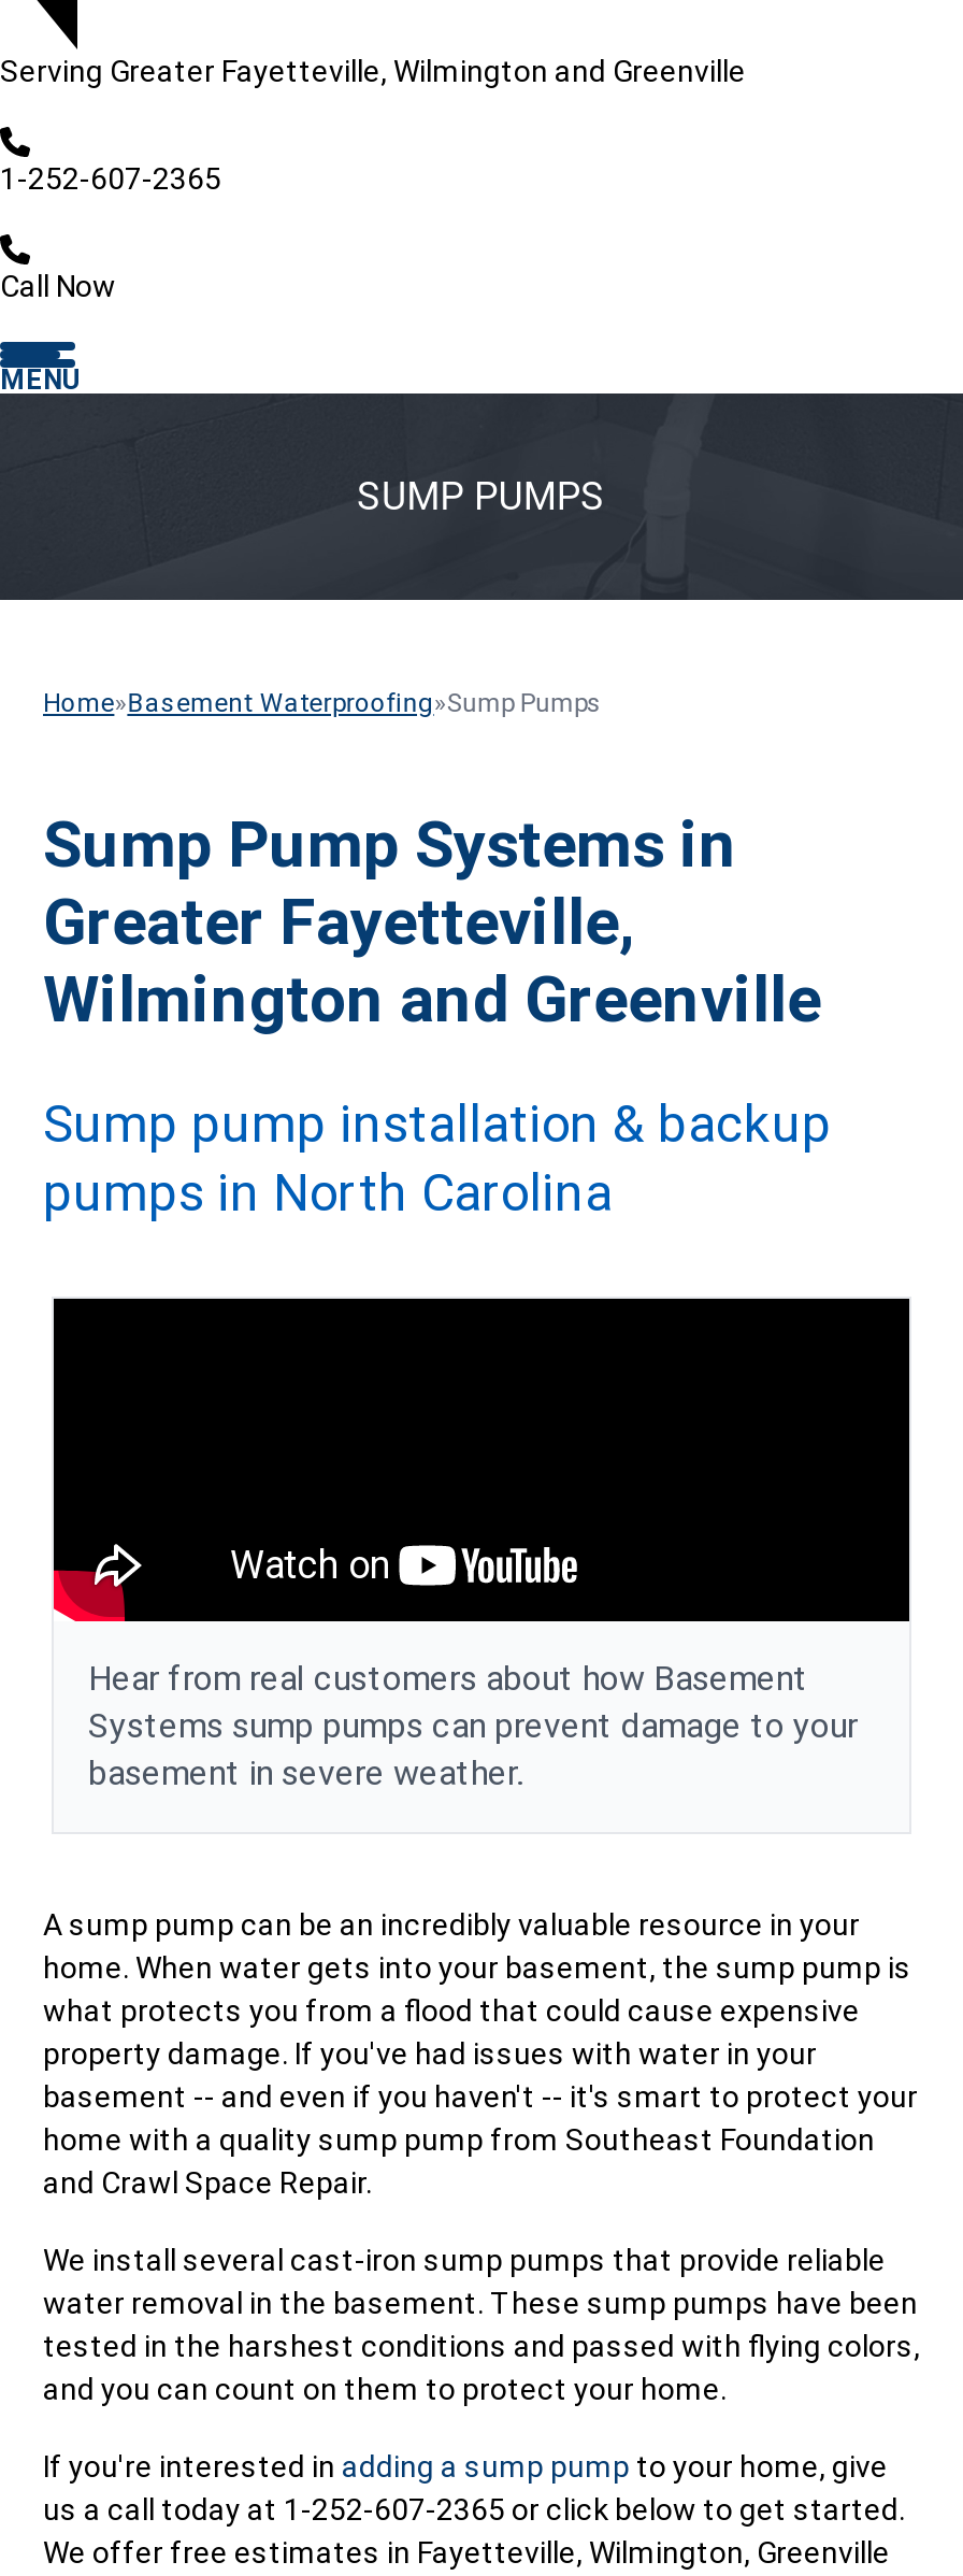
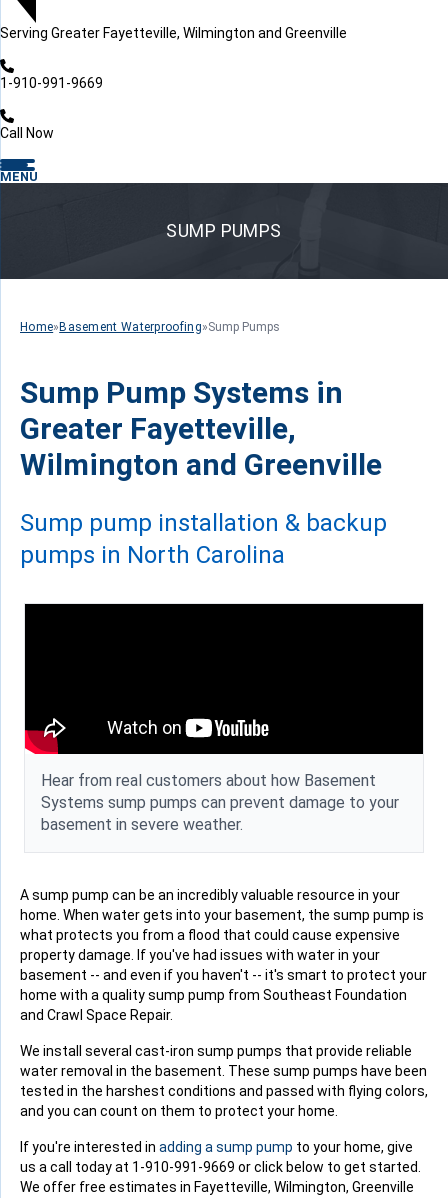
- 1-252-607-2365
+ 1-910-991-9669

- us a call today at 1-252-607-2365 or click below to get started.
+ us a call today at 1-910-991-9669 or click below to get started.
